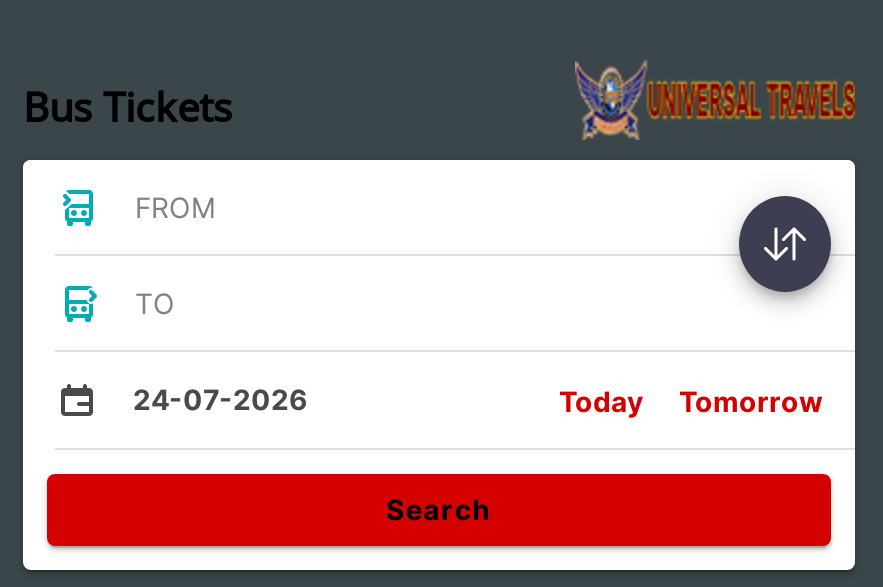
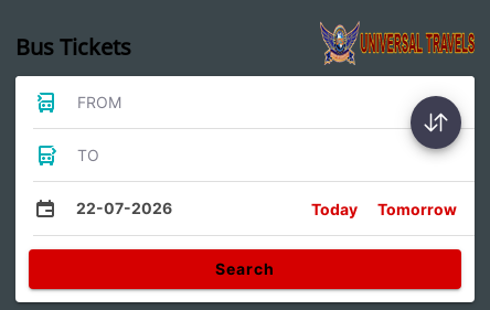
- 24-07-2026
+ 22-07-2026
